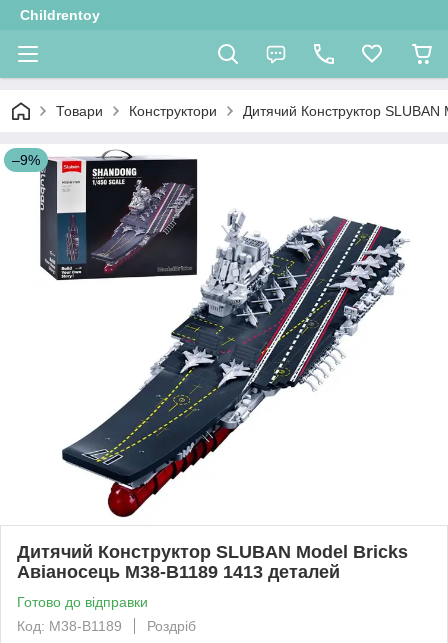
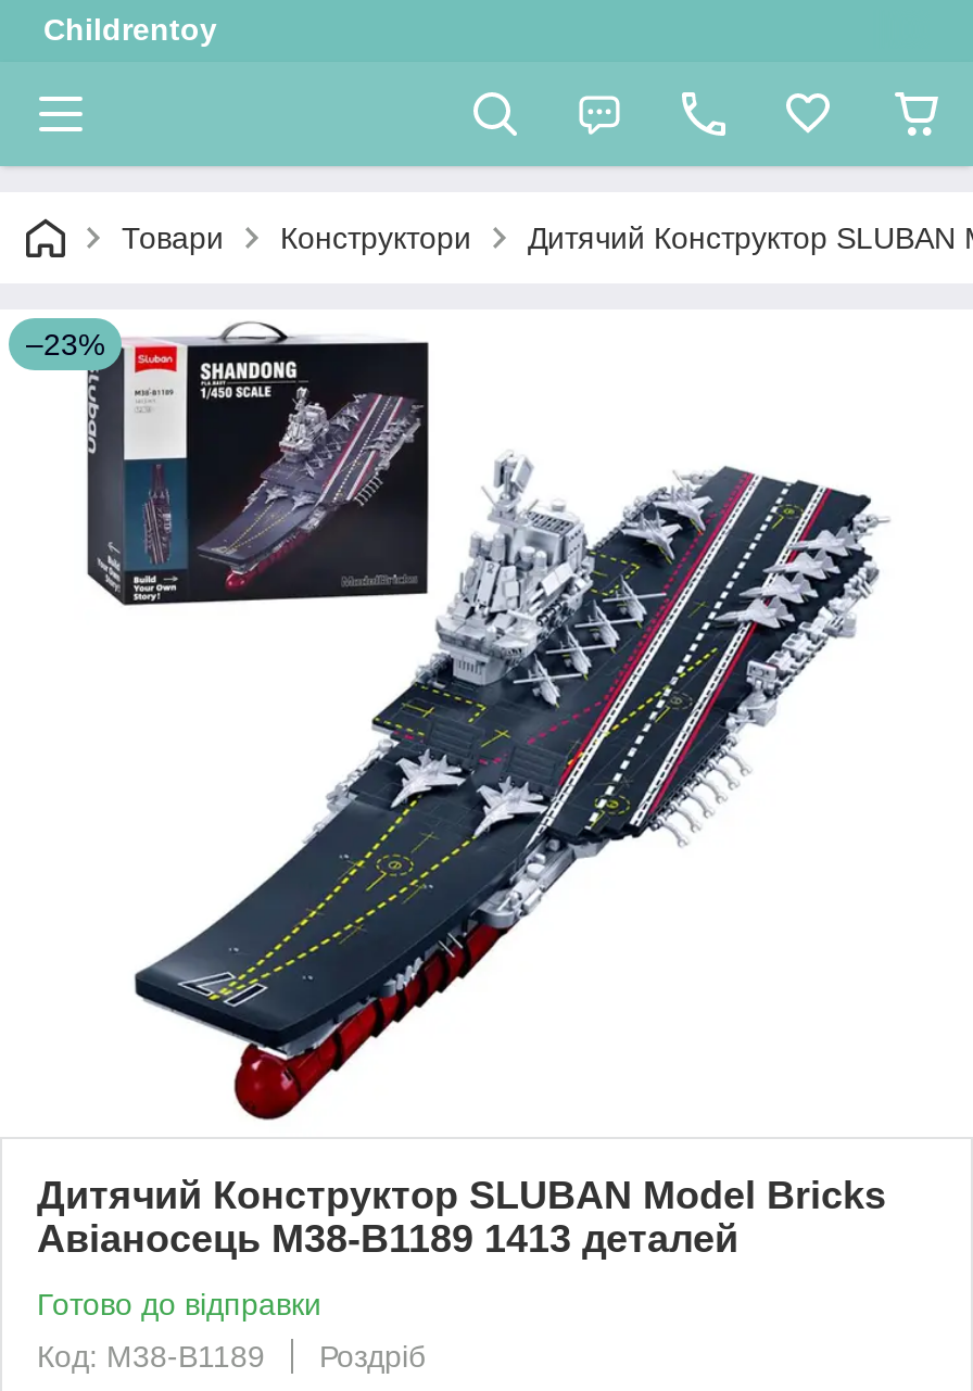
- –9%
+ –23%
